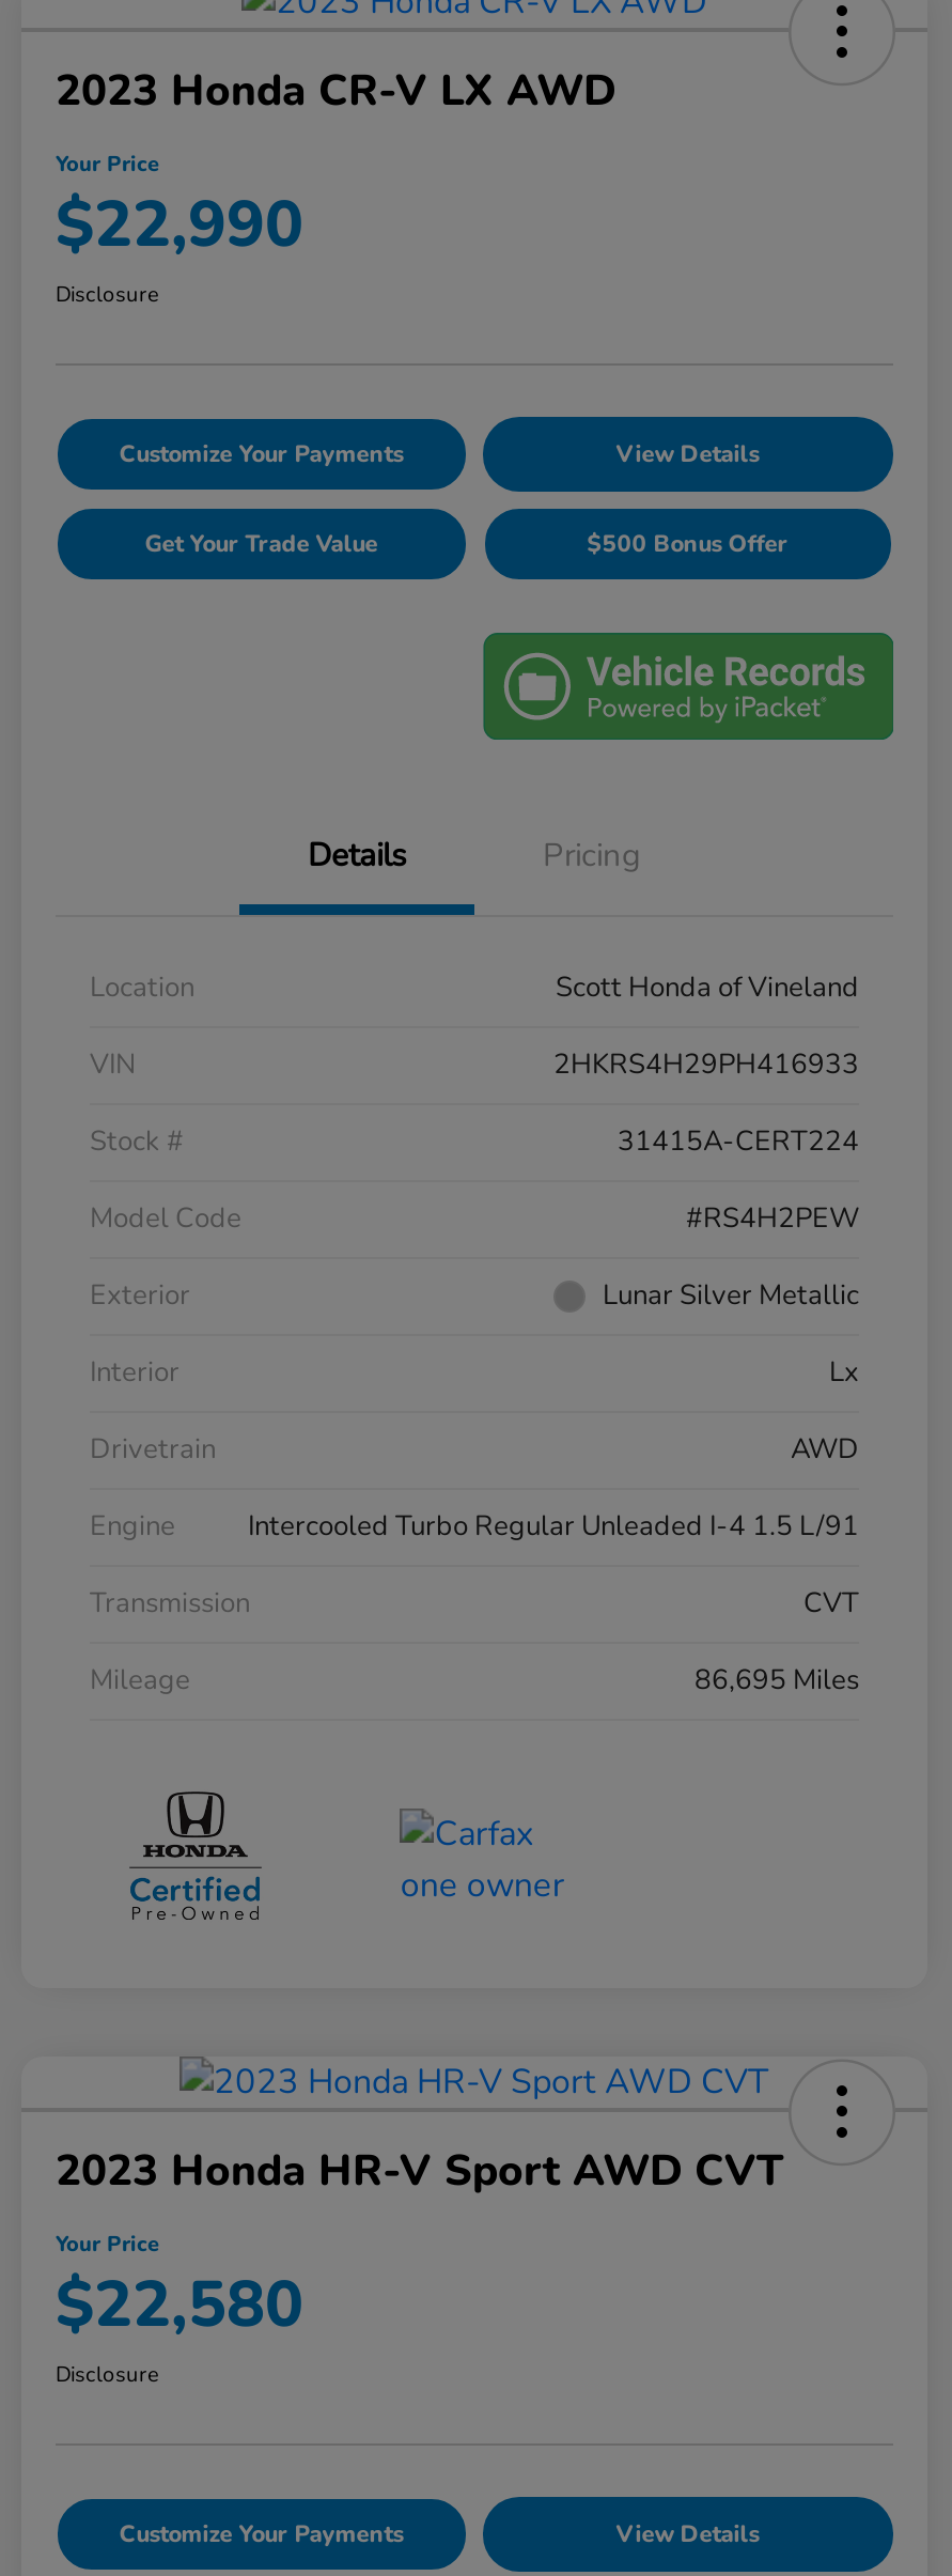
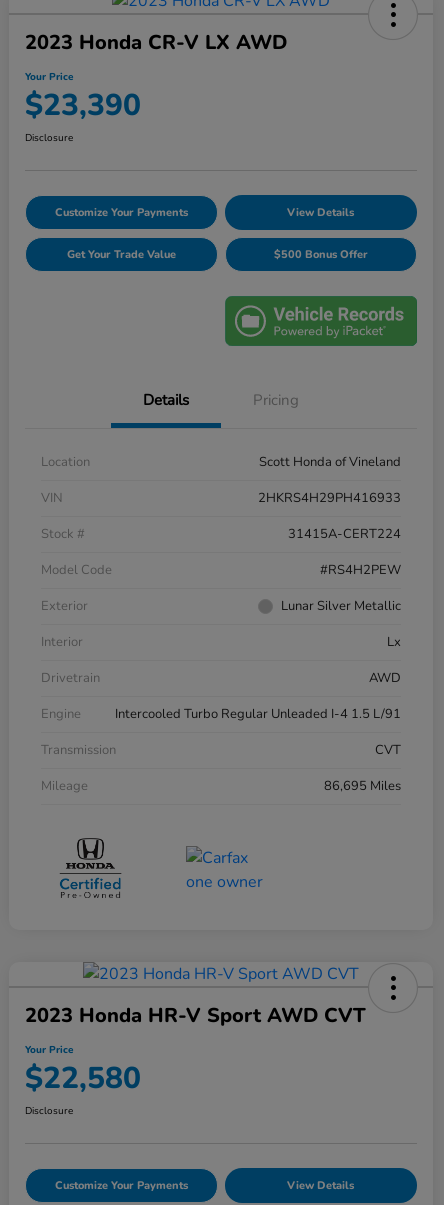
- $22,990
+ $23,390
